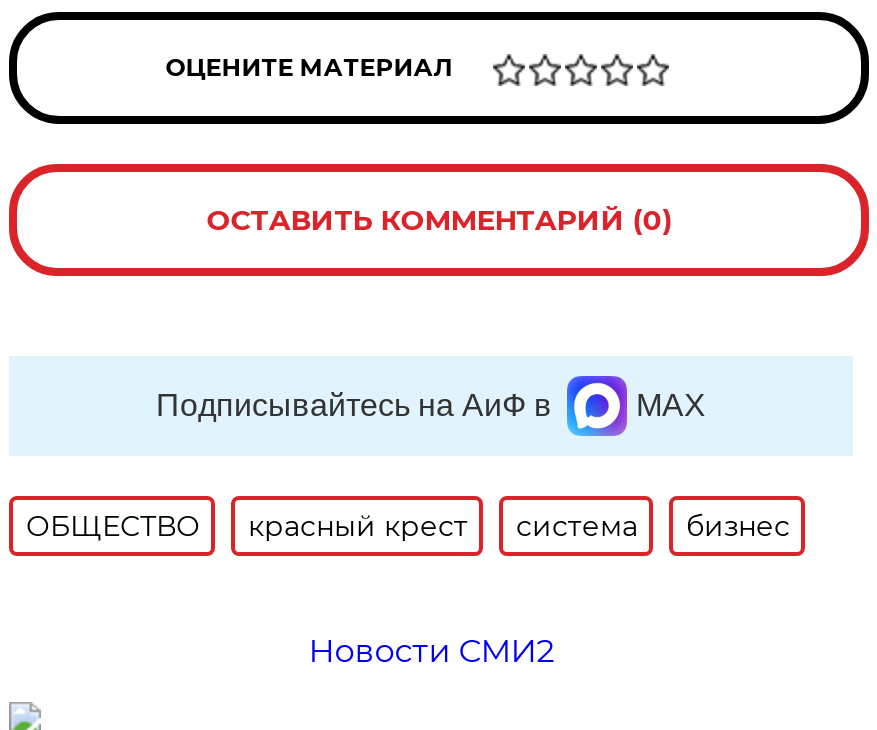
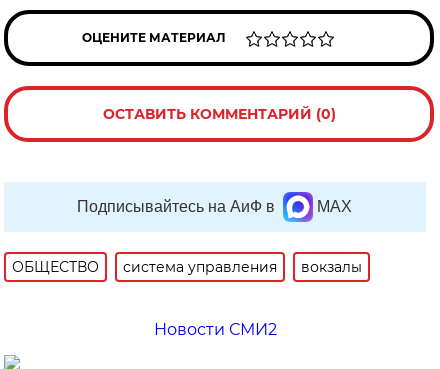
- красный крест
- система
- бизнес
+ система управления
+ вокзалы
